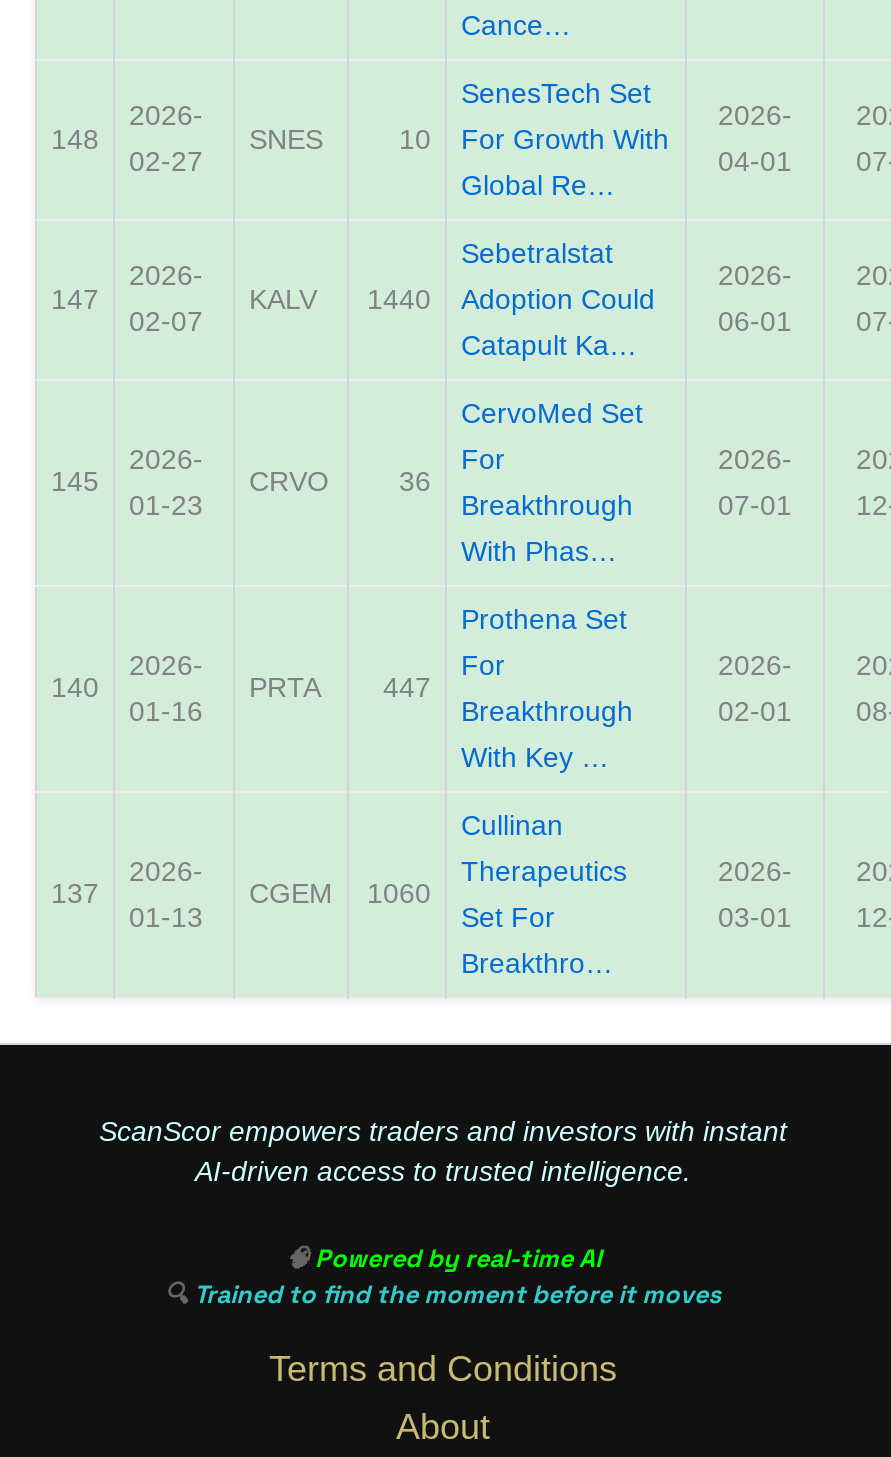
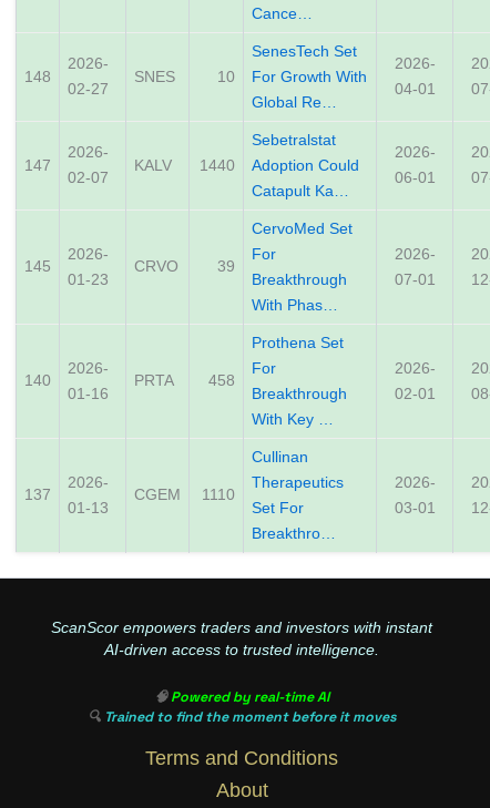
- 36
+ 39

- PRTA 447
+ PRTA 458

- CGEM 1060
+ CGEM 1110
